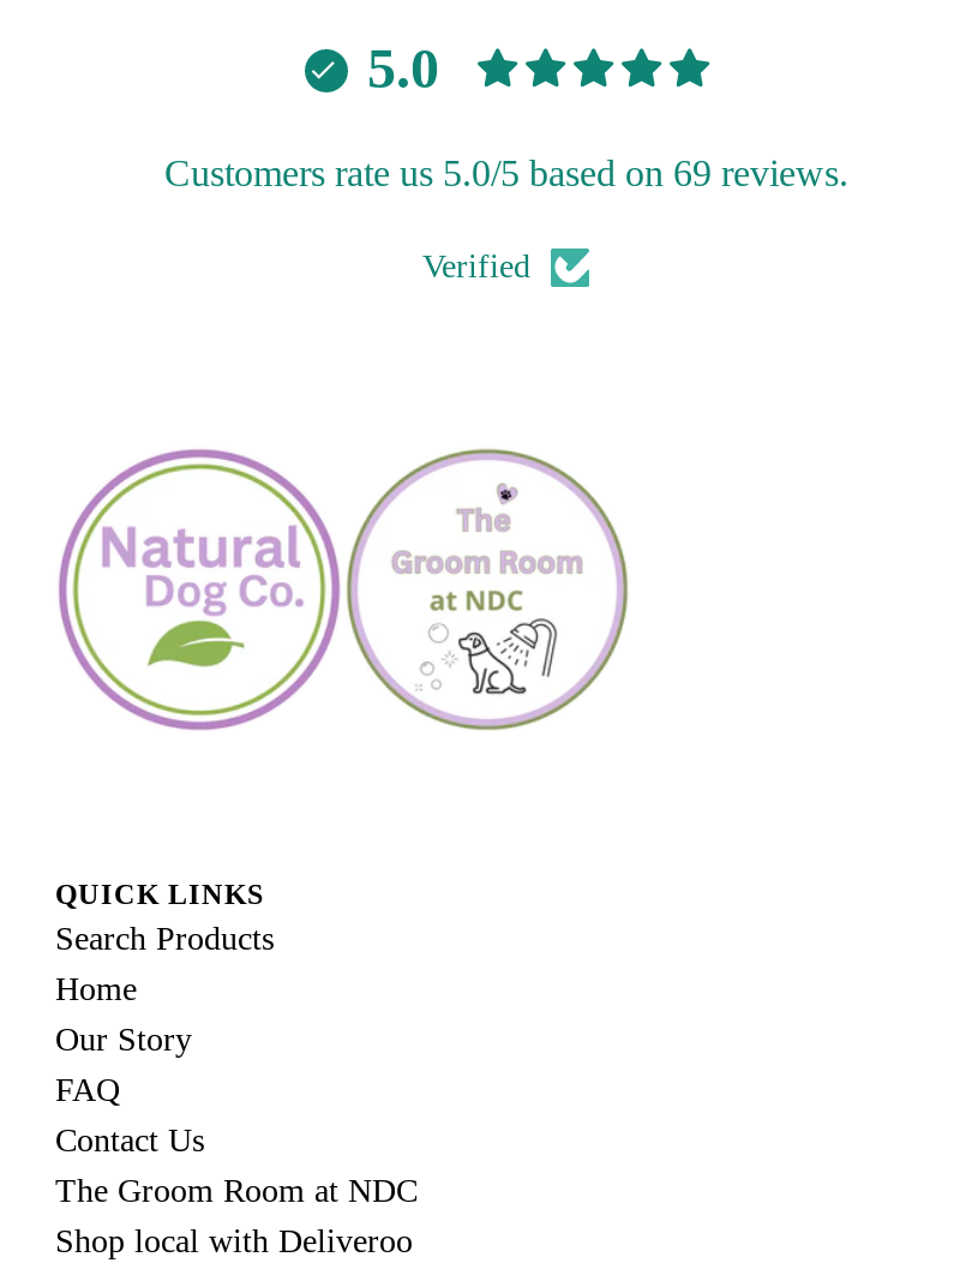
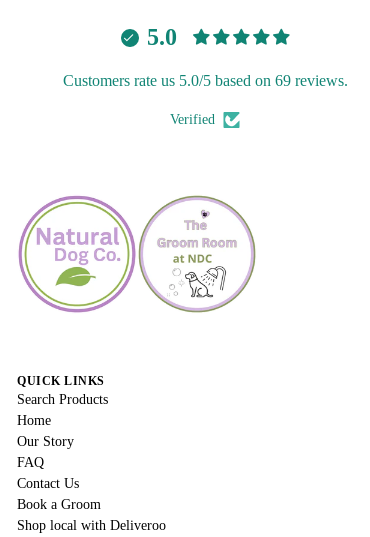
- The Groom Room at NDC
+ Book a Groom
